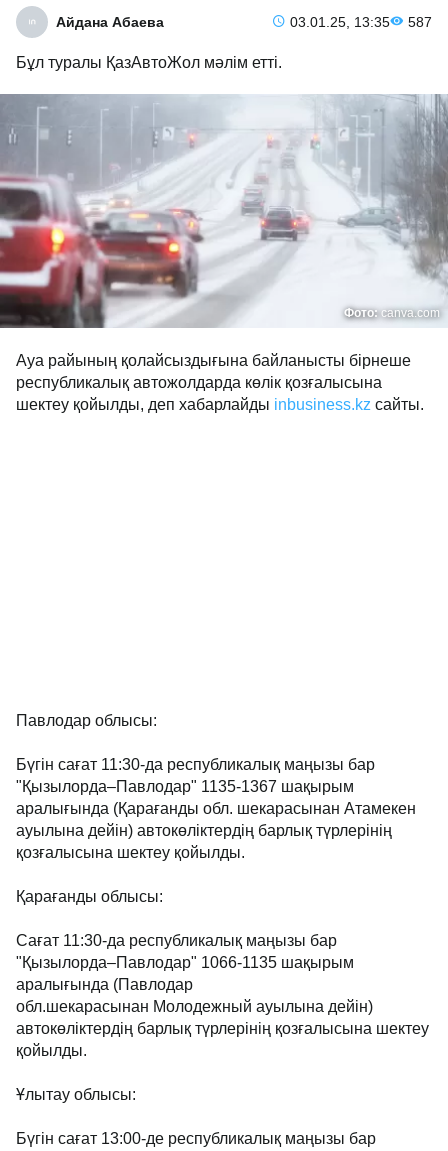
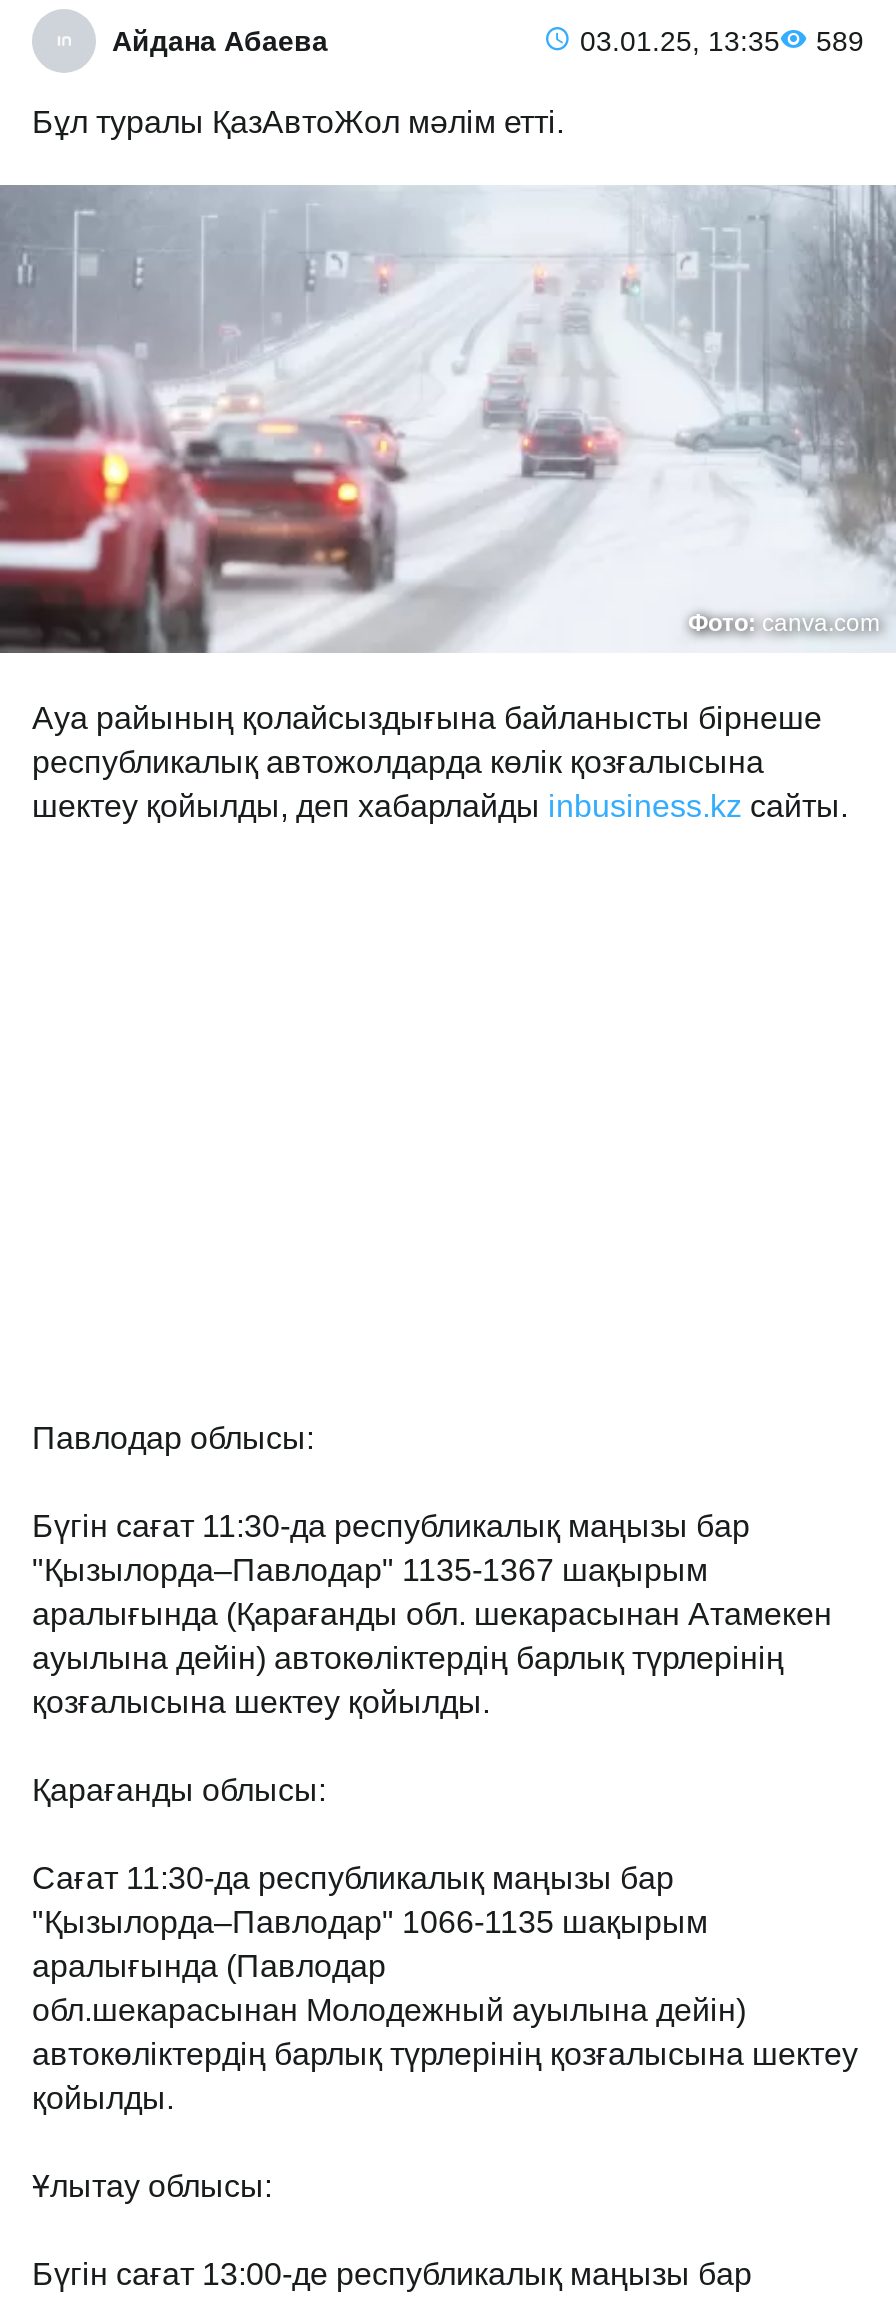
- 03.01.25, 13:35 587
+ 03.01.25, 13:35 589
